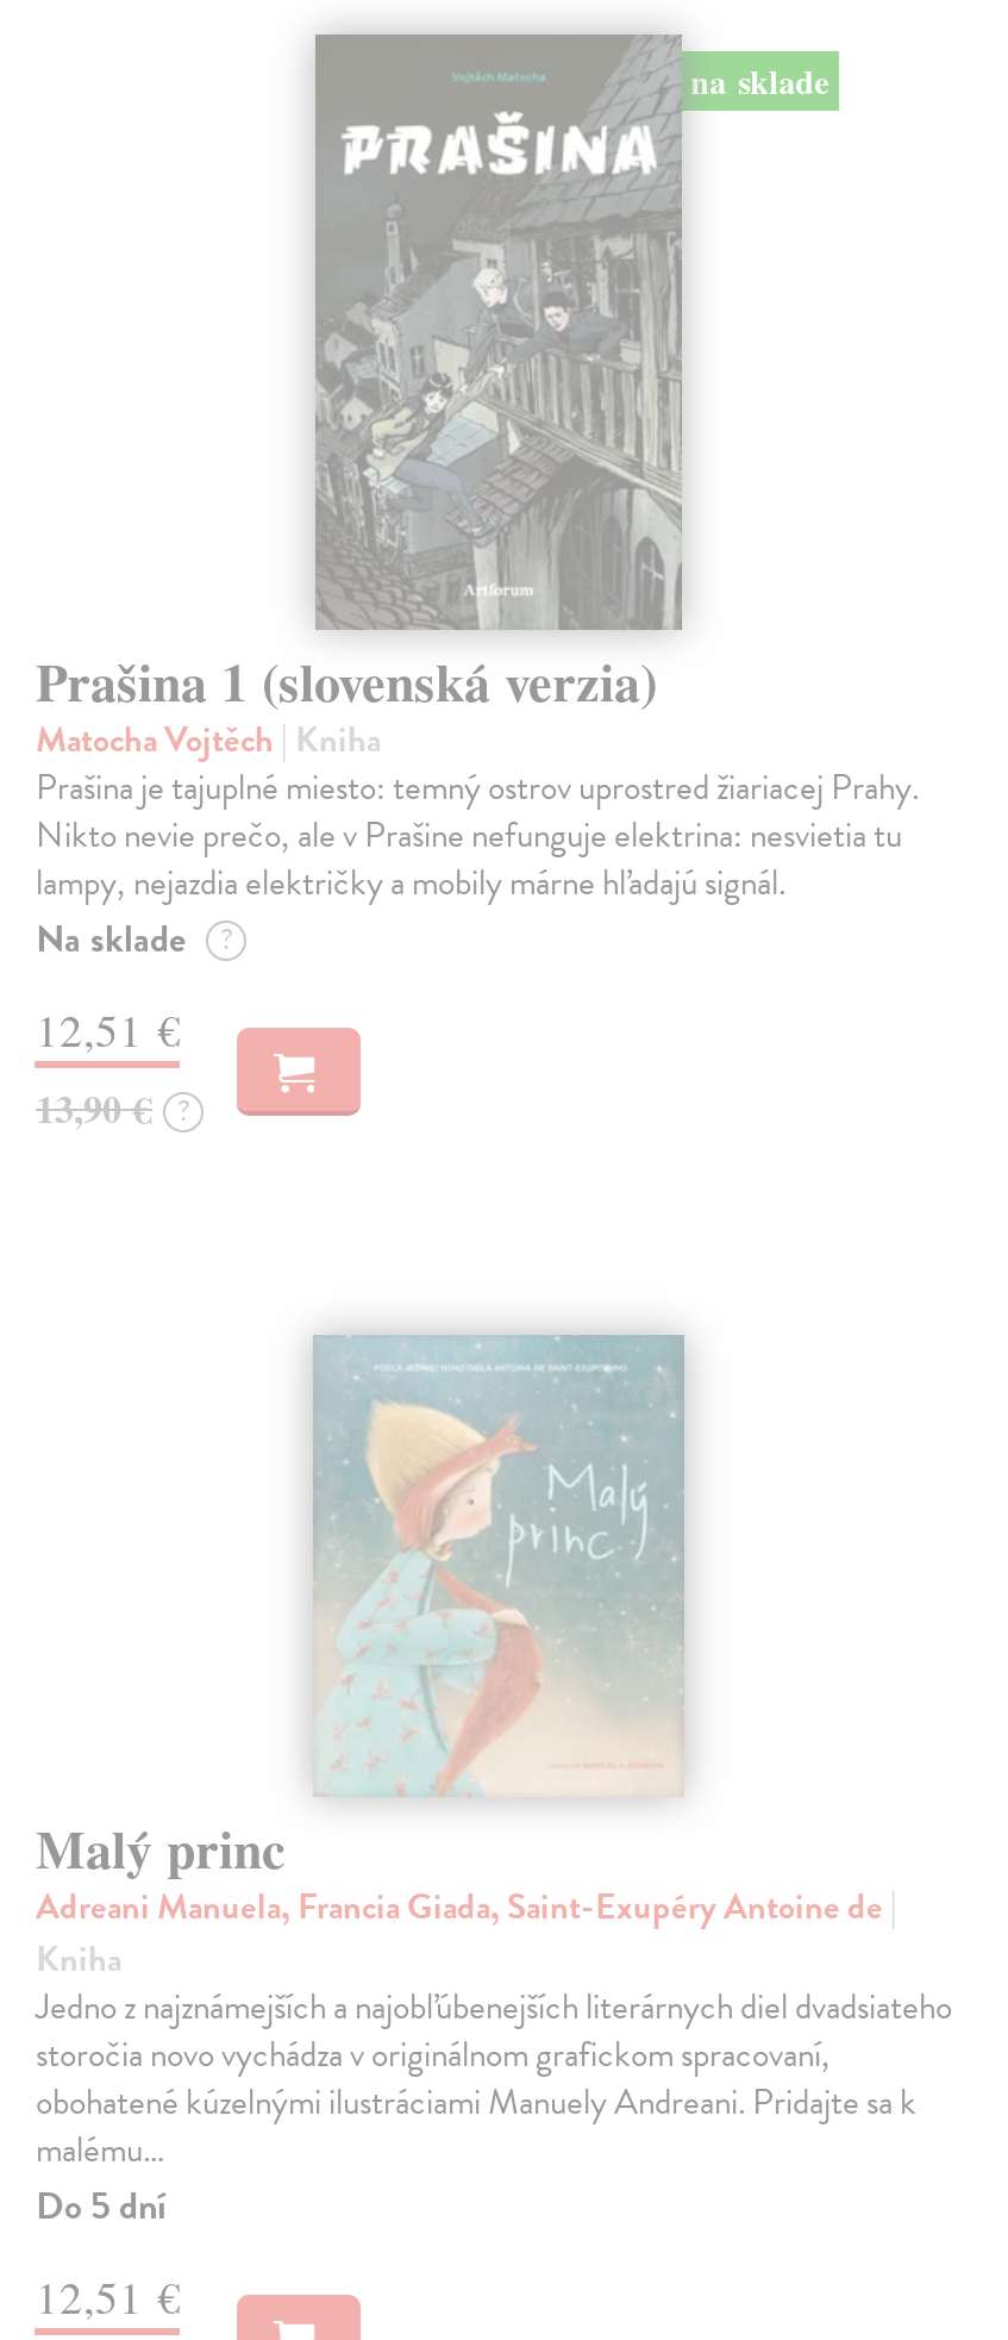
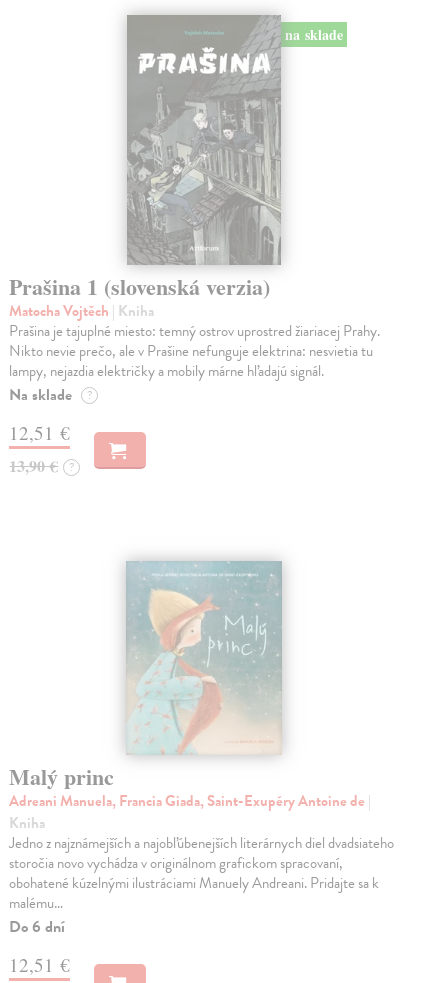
- Do 5 dní
+ Do 6 dní
